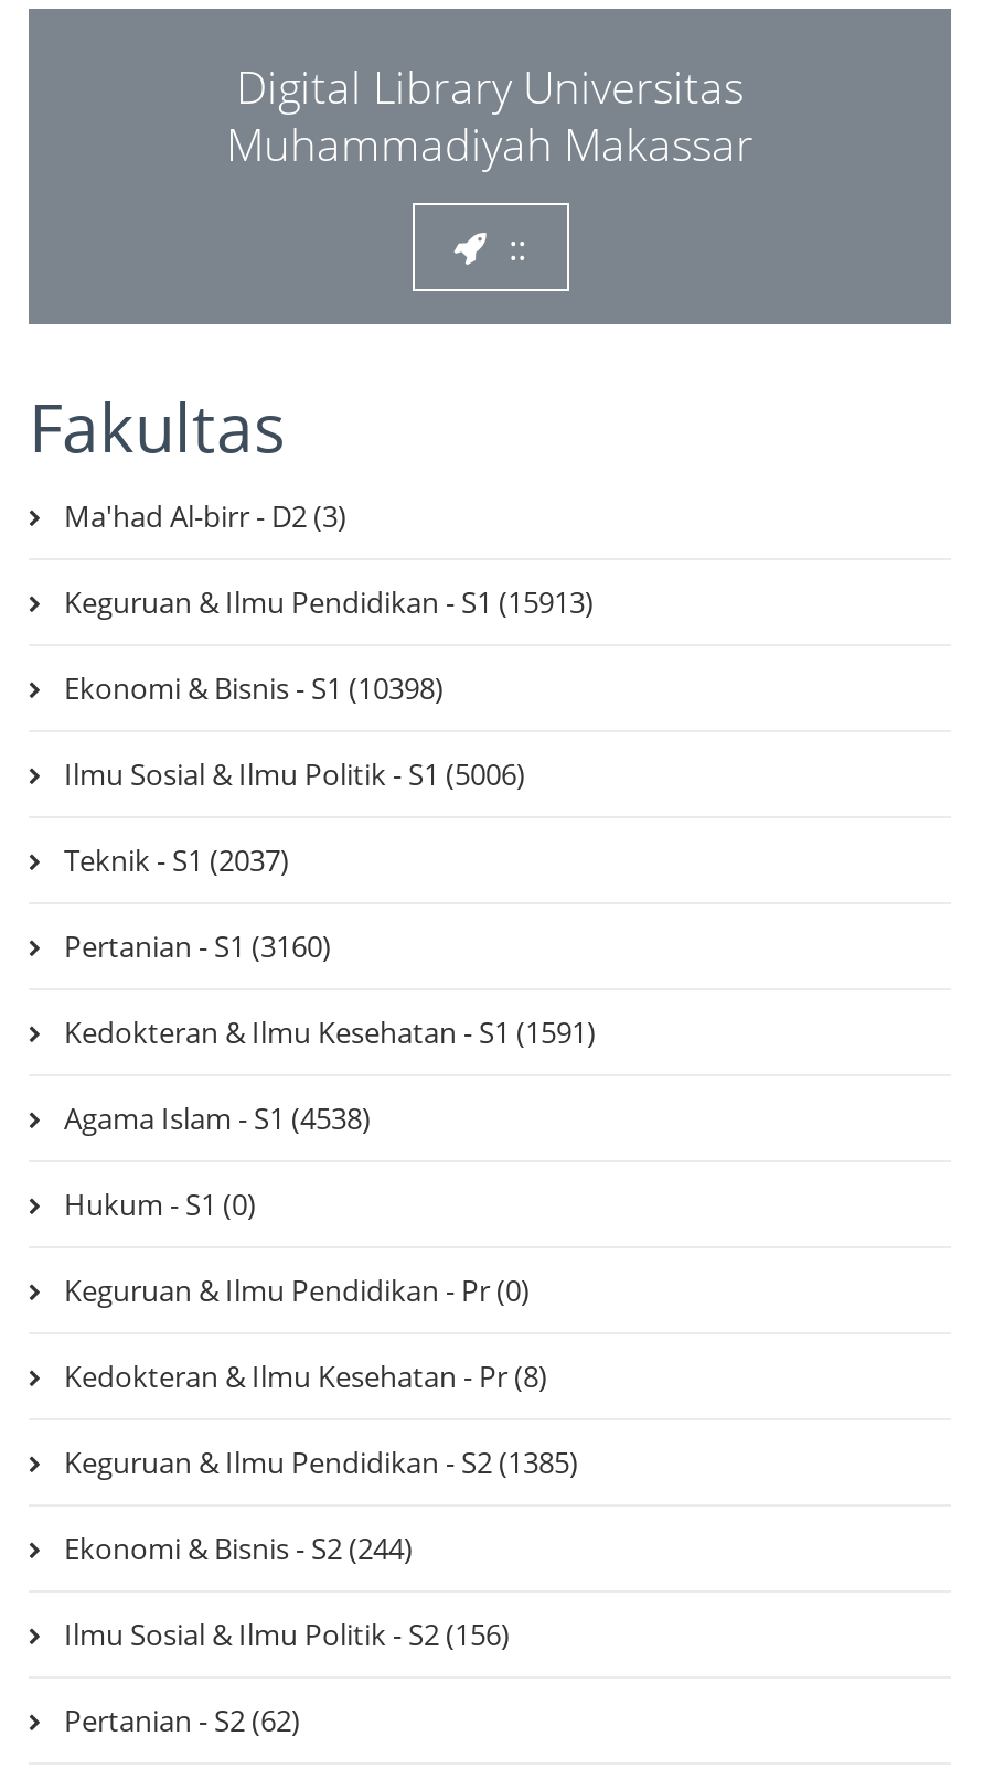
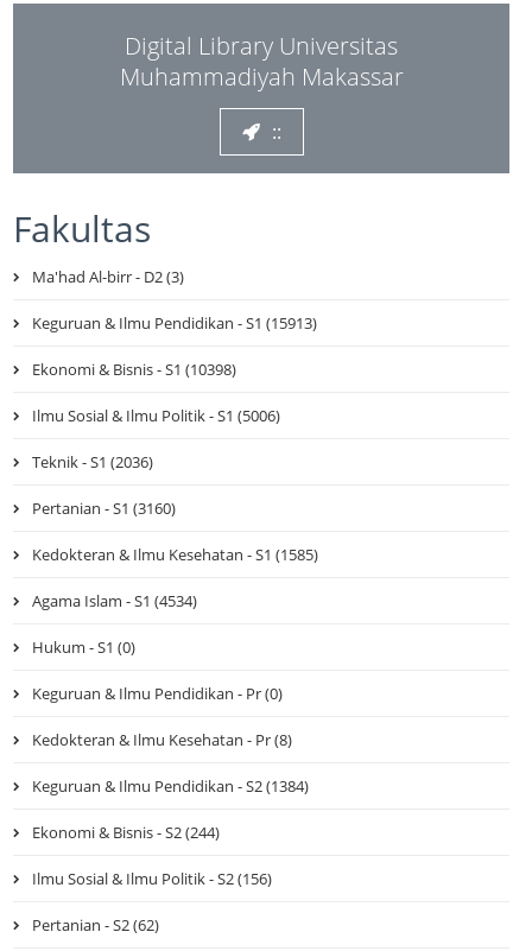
- Teknik - S1 (2037)
+ Teknik - S1 (2036)

- Kedokteran & Ilmu Kesehatan - S1 (1591)
+ Kedokteran & Ilmu Kesehatan - S1 (1585)

- Agama Islam - S1 (4538)
+ Agama Islam - S1 (4534)

- Keguruan & Ilmu Pendidikan - S2 (1385)
+ Keguruan & Ilmu Pendidikan - S2 (1384)
